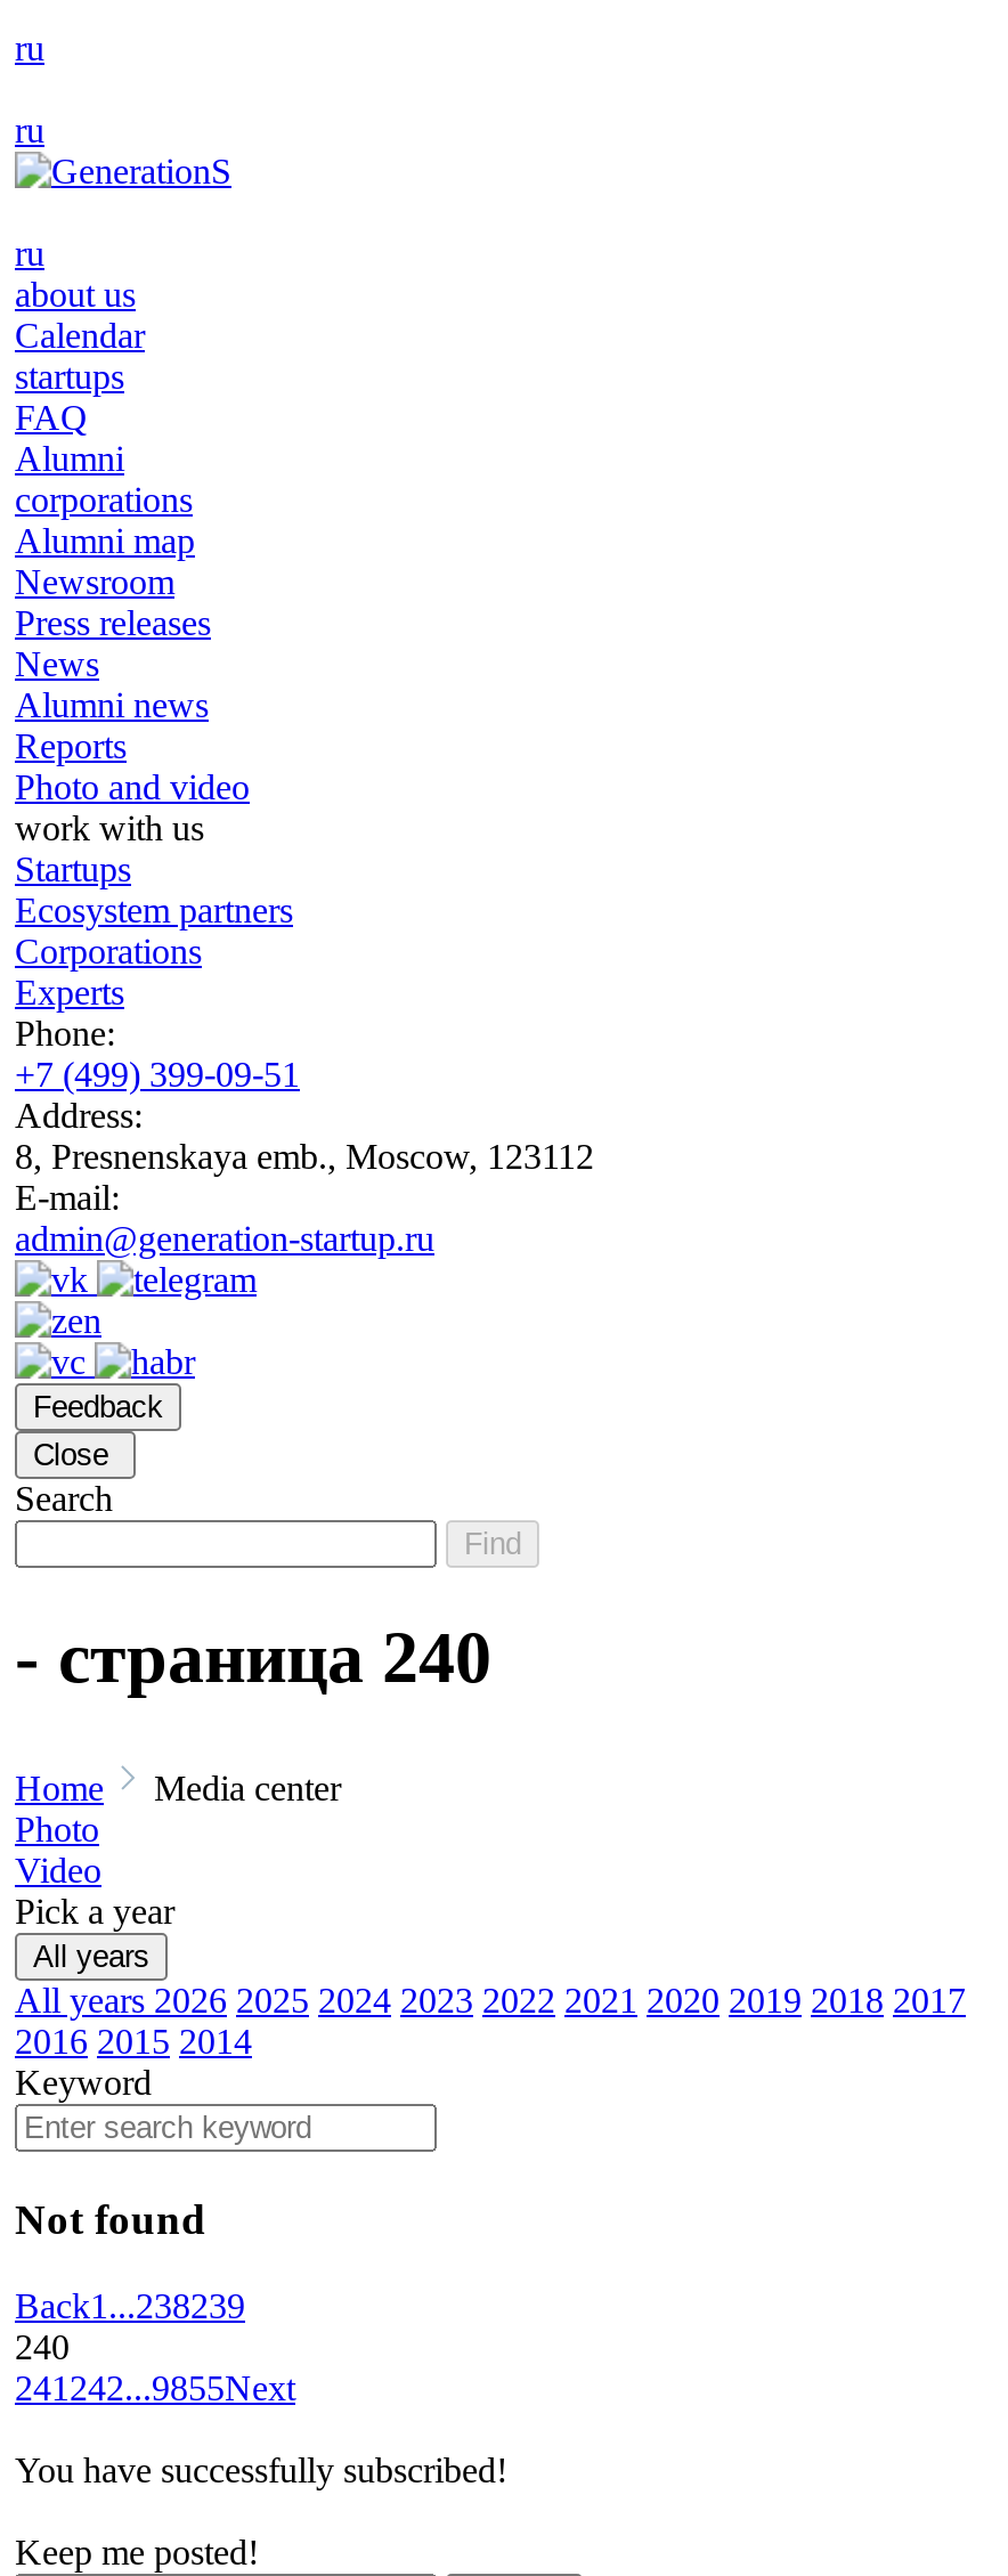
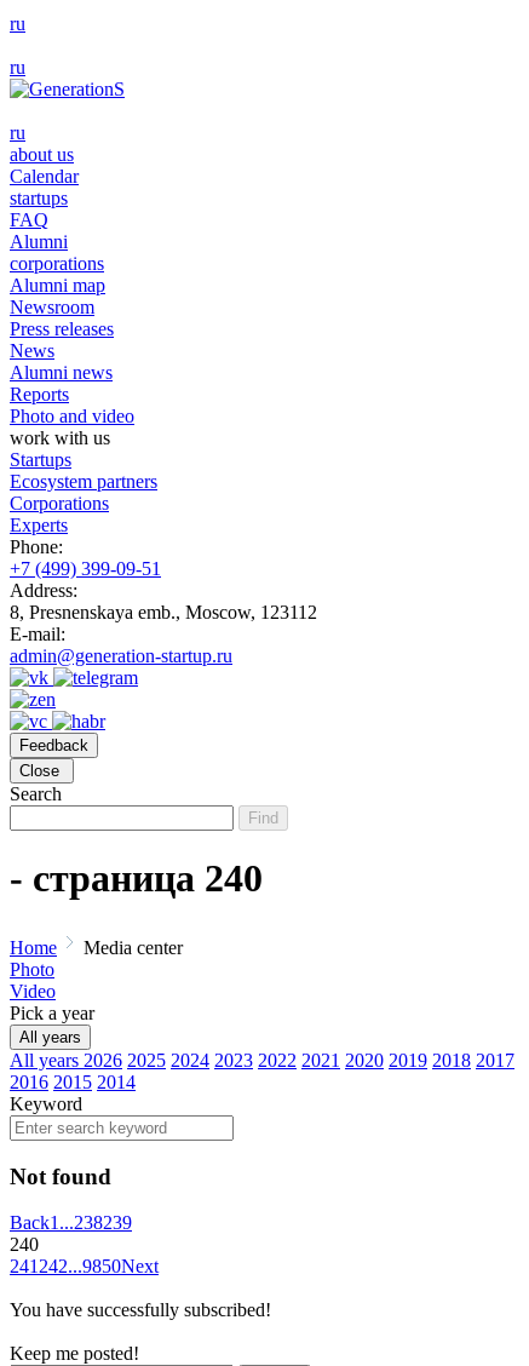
- 241 242...9855Next
+ 241 242...9850Next
